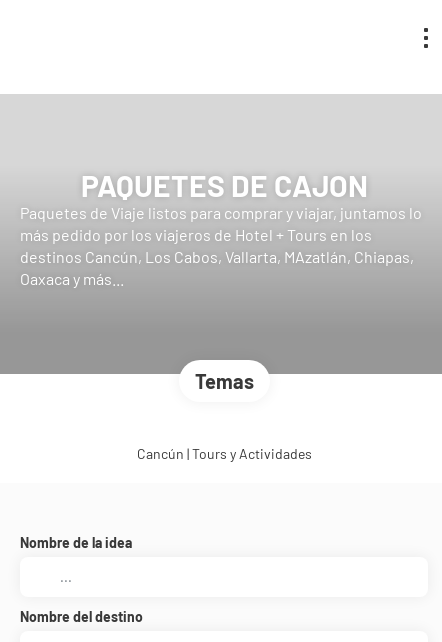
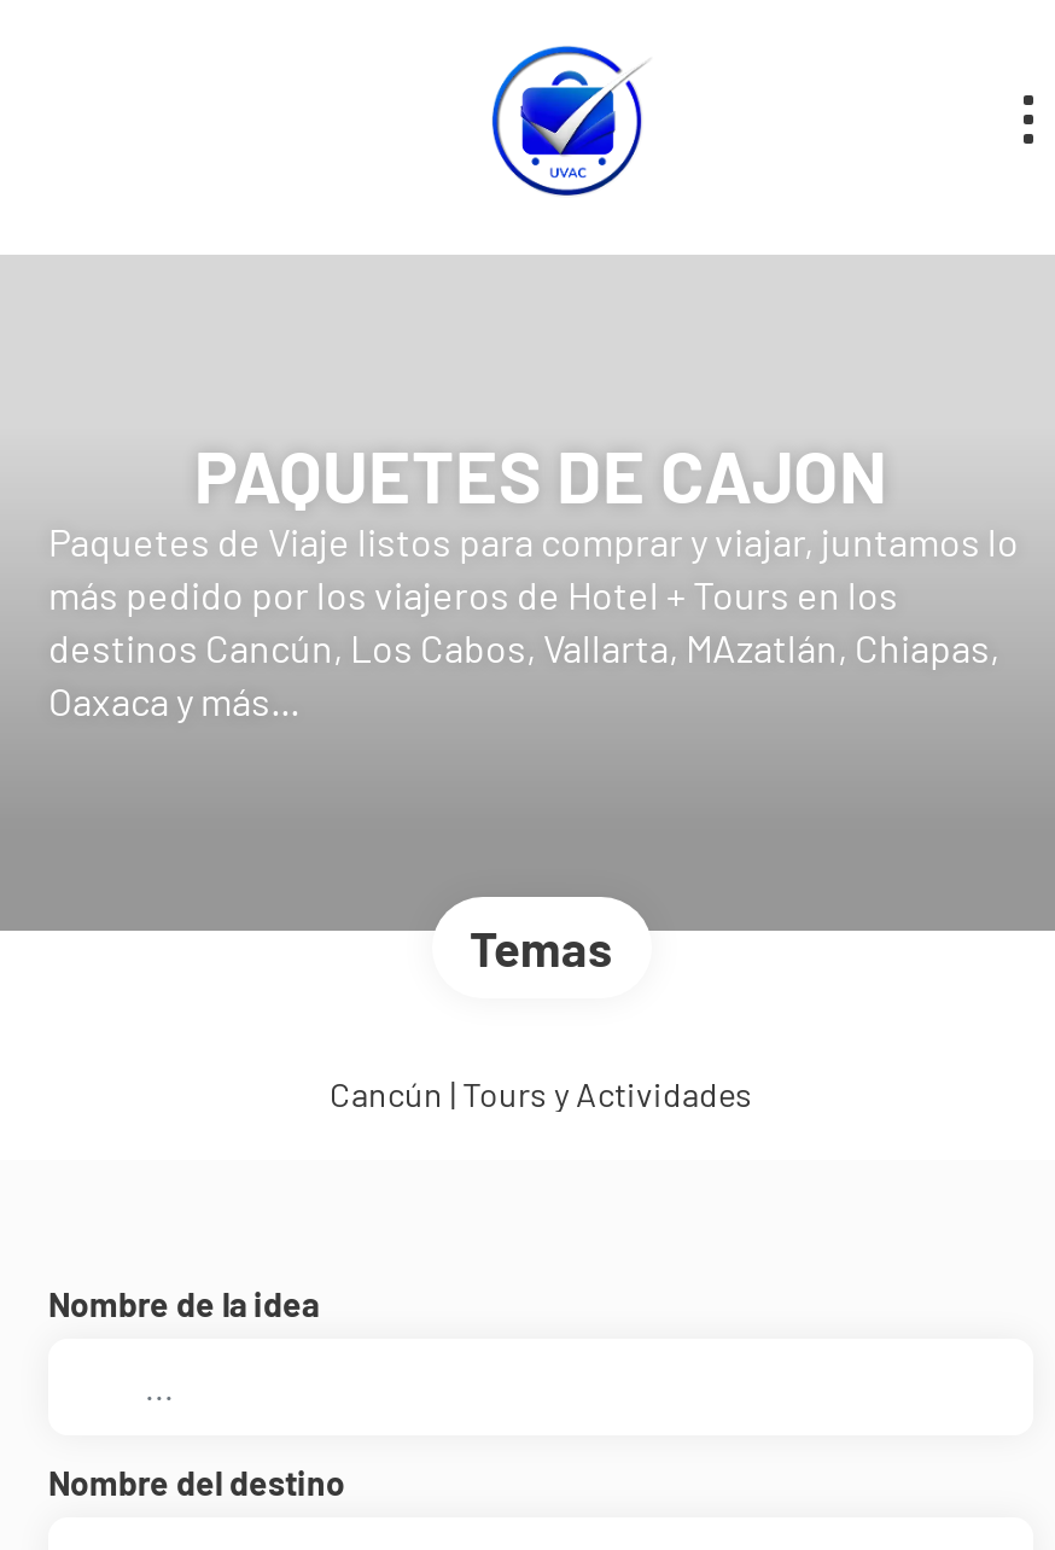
+ [image]
